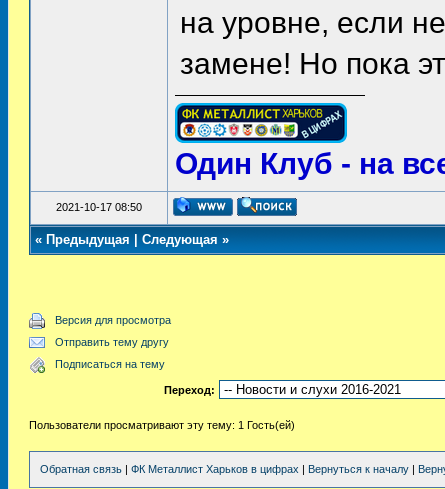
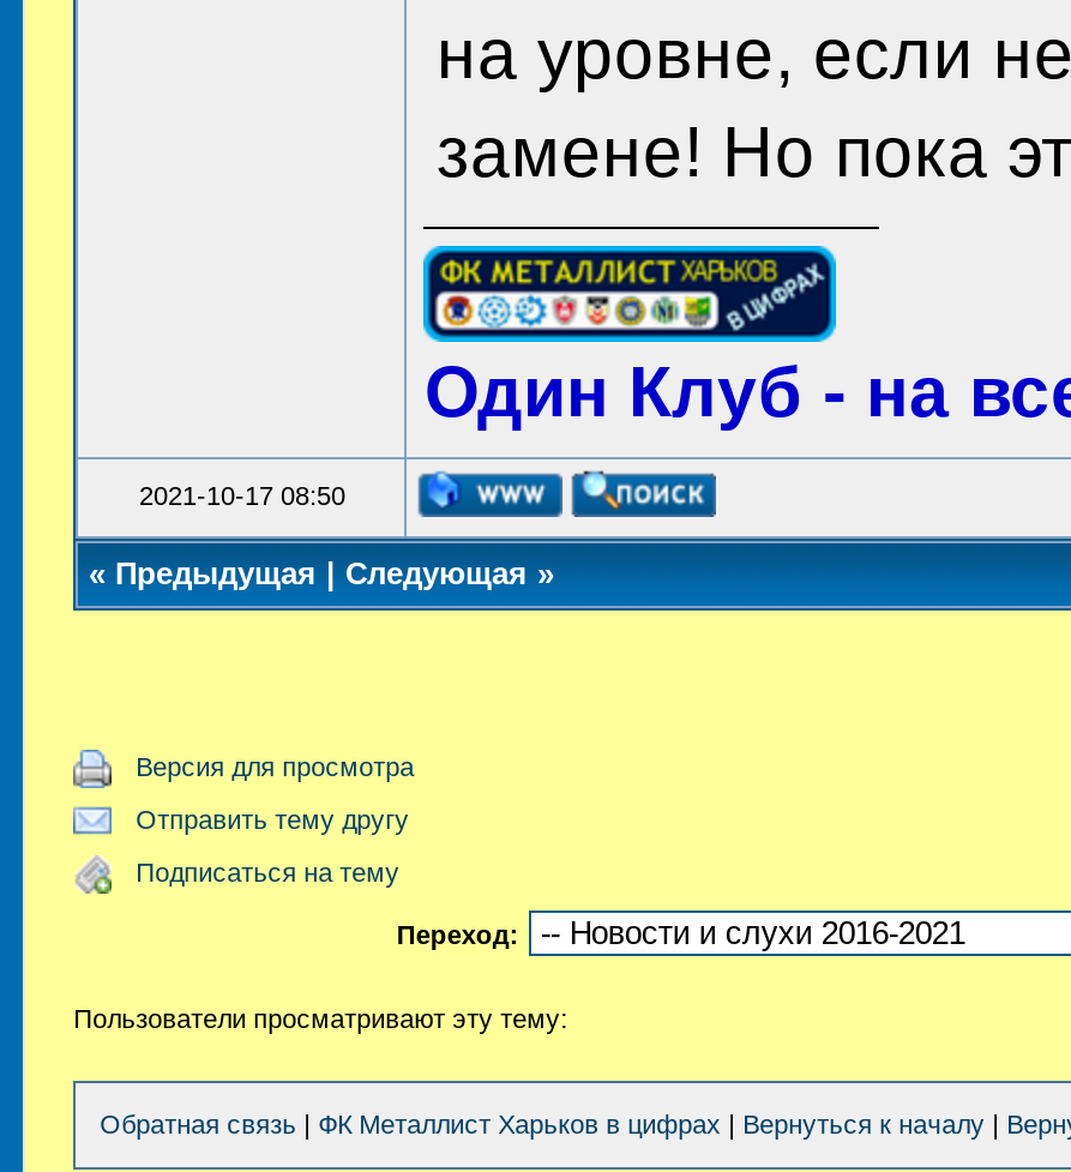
- Пользователи просматривают эту тему: 1 Гость(ей)
+ Пользователи просматривают эту тему:
